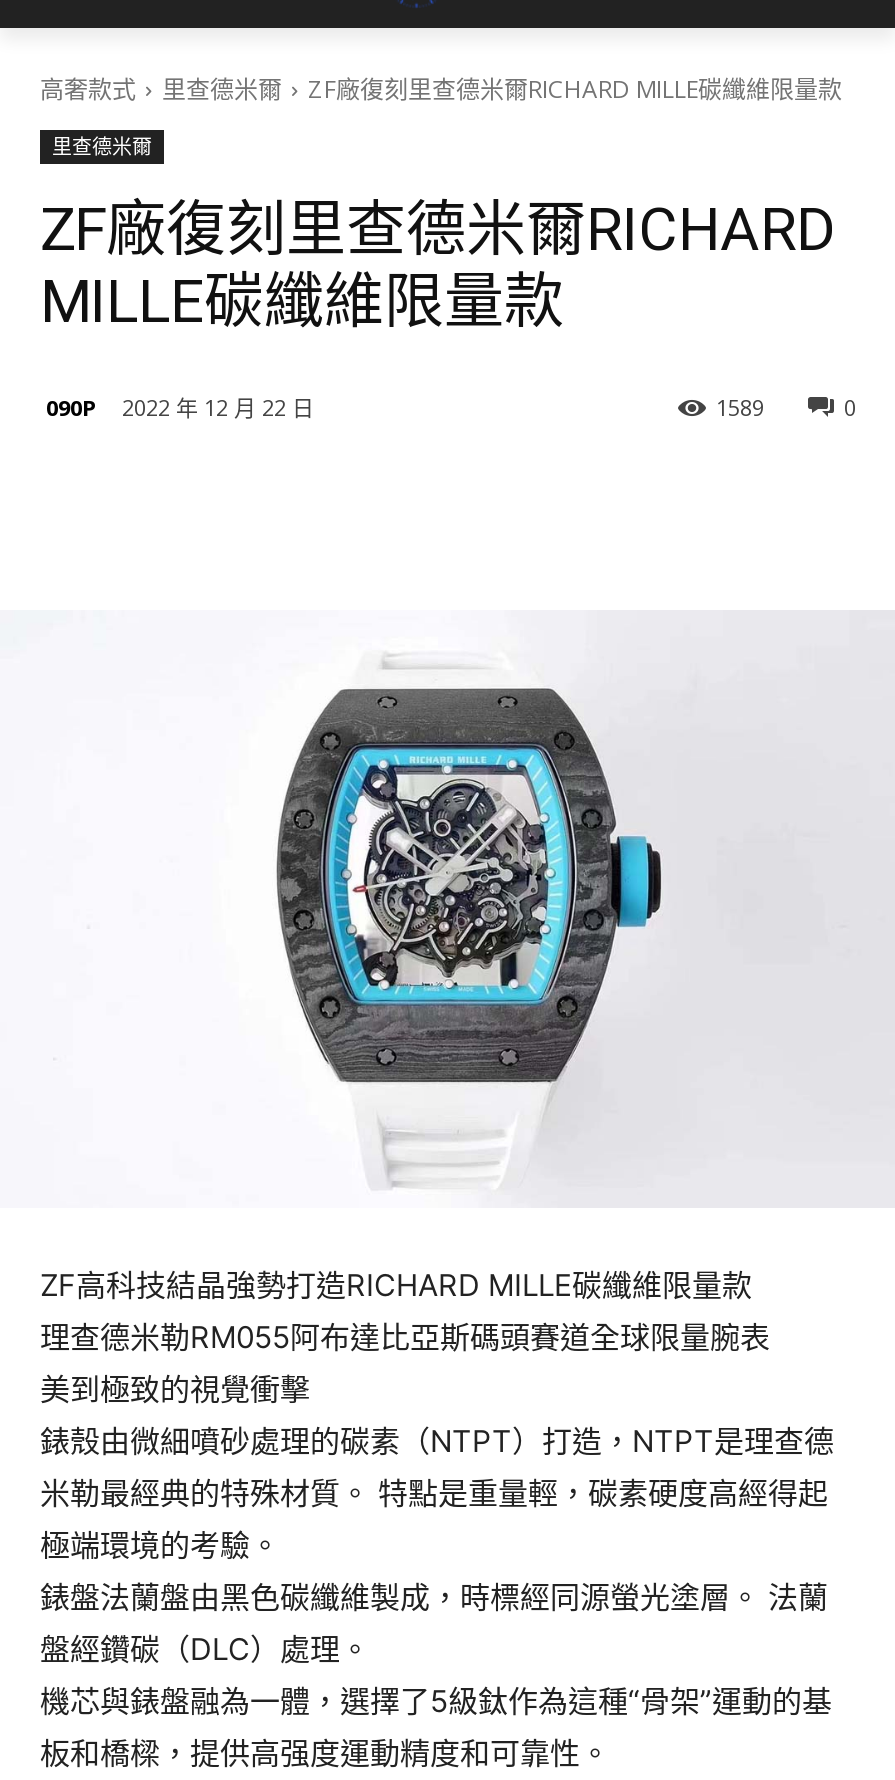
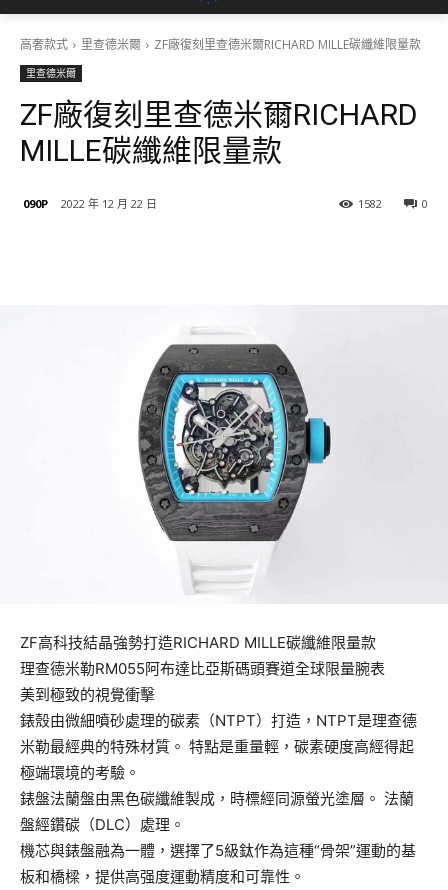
- 1589
+ 1582
